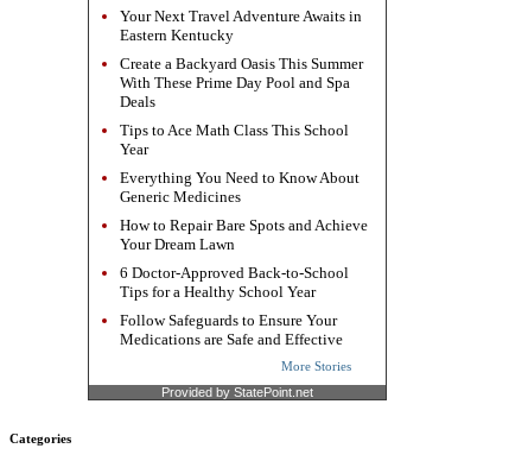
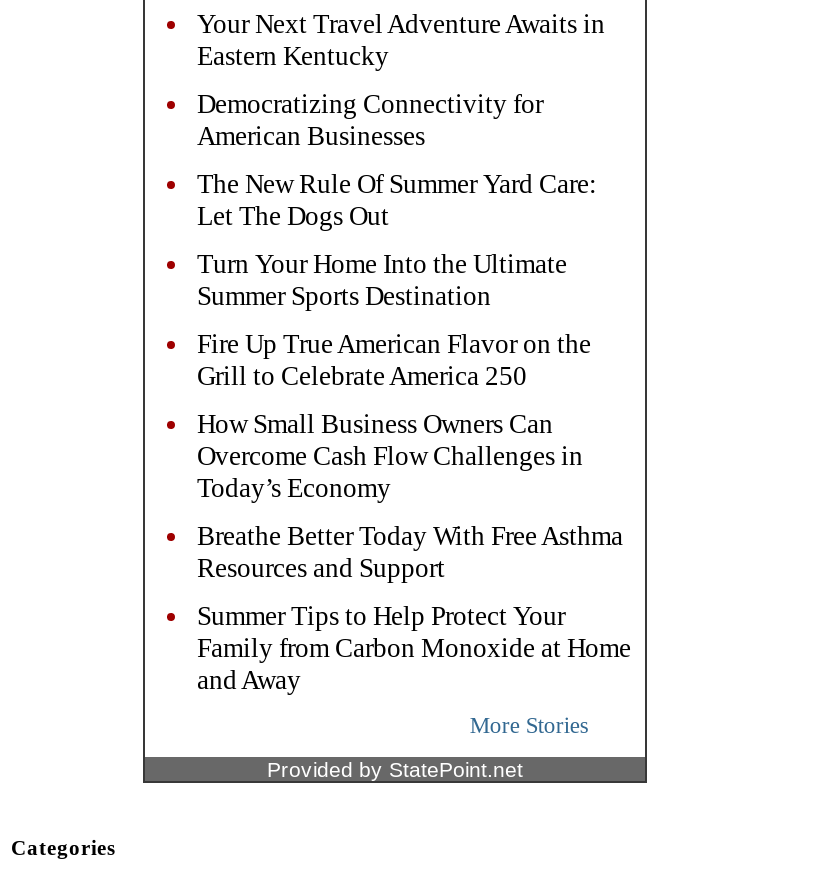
- Create a Backyard Oasis This Summer
- With These Prime Day Pool and Spa
- Deals
- Tips to Ace Math Class This School
- Year
- Everything You Need to Know About
- Generic Medicines
- How to Repair Bare Spots and Achieve
- Your Dream Lawn
- 6 Doctor-Approved Back-to-School
- Tips for a Healthy School Year
- Follow Safeguards to Ensure Your
- Medications are Safe and Effective
+ Democratizing Connectivity for
+ American Businesses
+ The New Rule Of Summer Yard Care:
+ Let The Dogs Out
+ Turn Your Home Into the Ultimate
+ Summer Sports Destination
+ Fire Up True American Flavor on the
+ Grill to Celebrate America 250
+ How Small Business Owners Can
+ Overcome Cash Flow Challenges in
+ Today’s Economy
+ Breathe Better Today With Free Asthma
+ Resources and Support
+ Summer Tips to Help Protect Your
+ Family from Carbon Monoxide at Home
+ and Away
